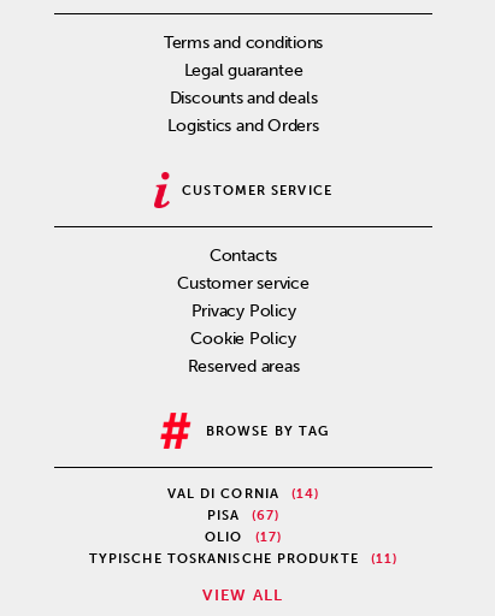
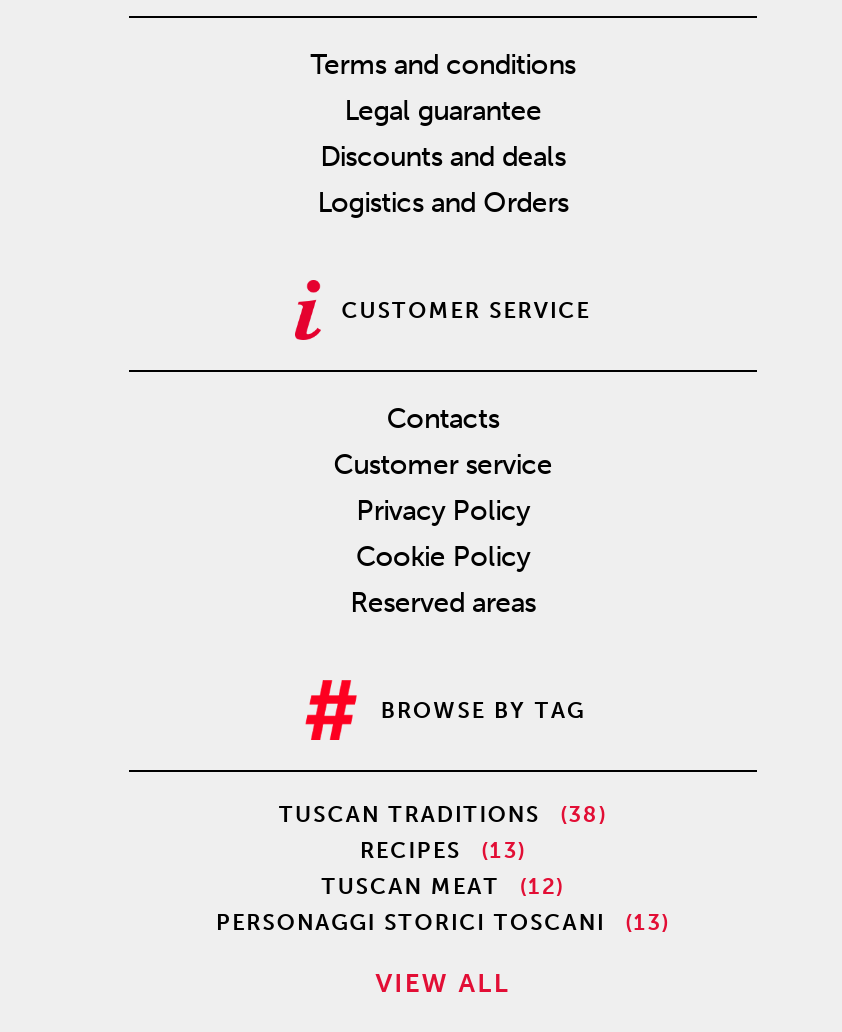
- VAL DI CORNIA
- (14)
- PISA
- (67)
- OLIO
- (17)
- TYPISCHE TOSKANISCHE PRODUKTE
- (11)
+ TUSCAN TRADITIONS
+ (38)
+ RECIPES
+ (13)
+ TUSCAN MEAT
+ (12)
+ PERSONAGGI STORICI TOSCANI
+ (13)
